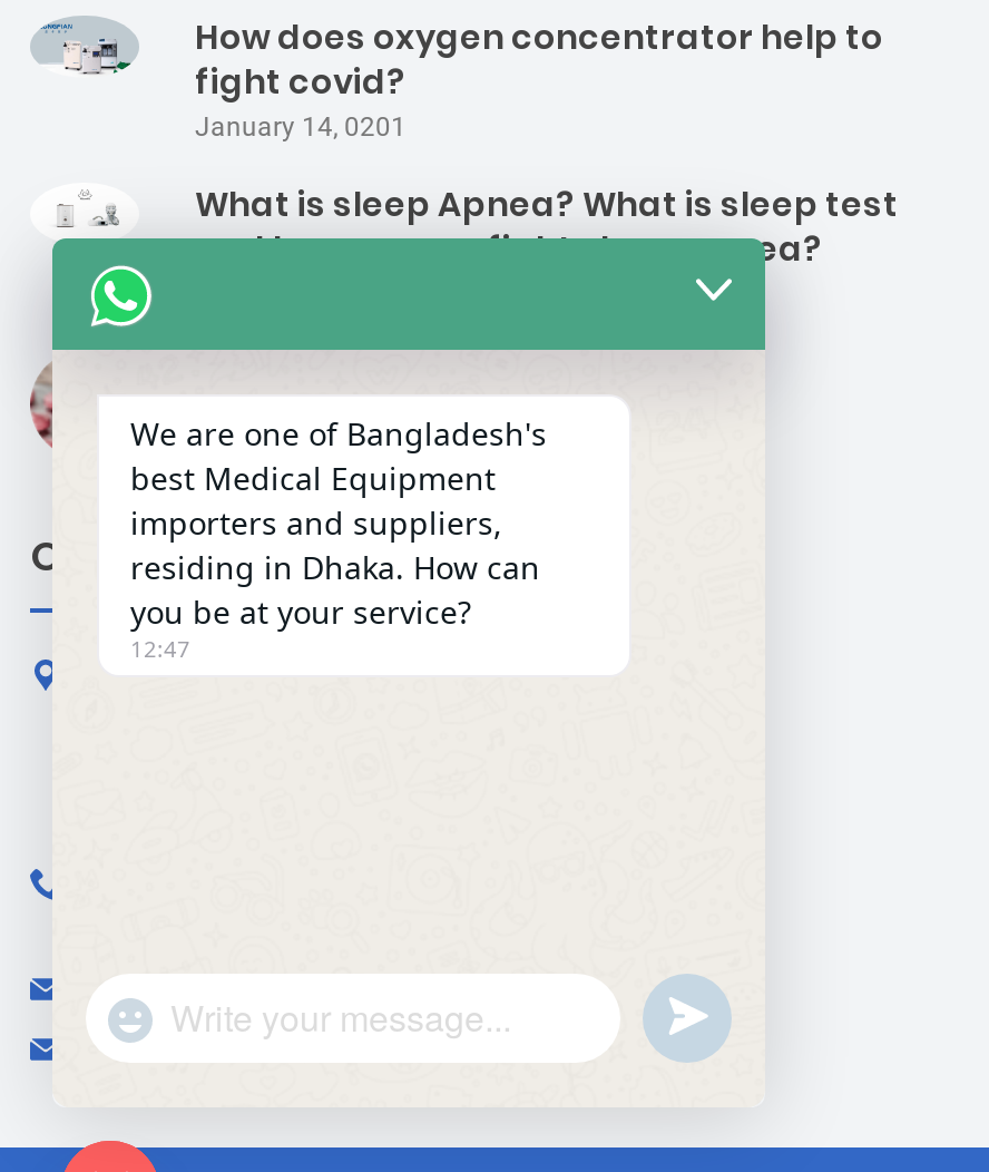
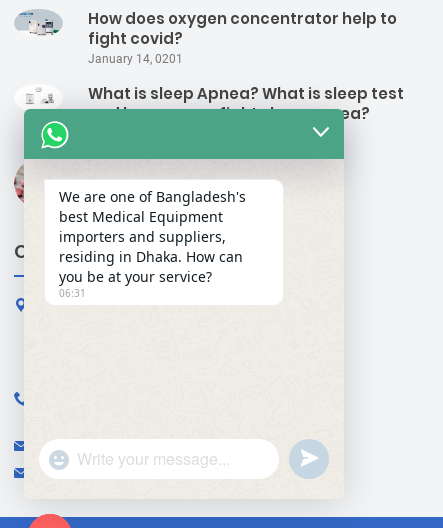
- 12:47
+ 06:31
